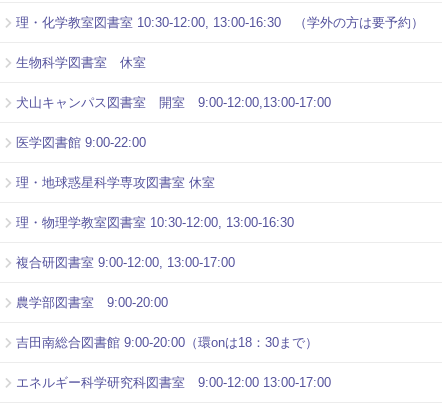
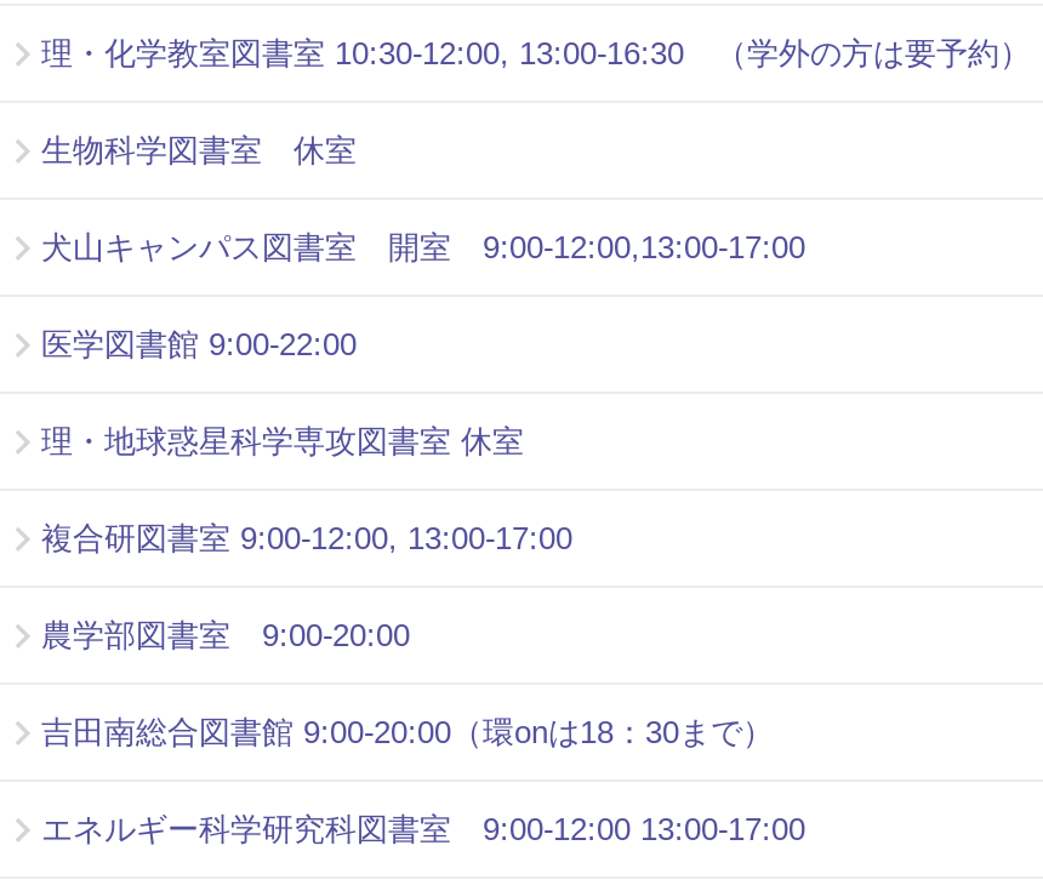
- 理・物理学教室図書室 10:30-12:00, 13:00-16:30
